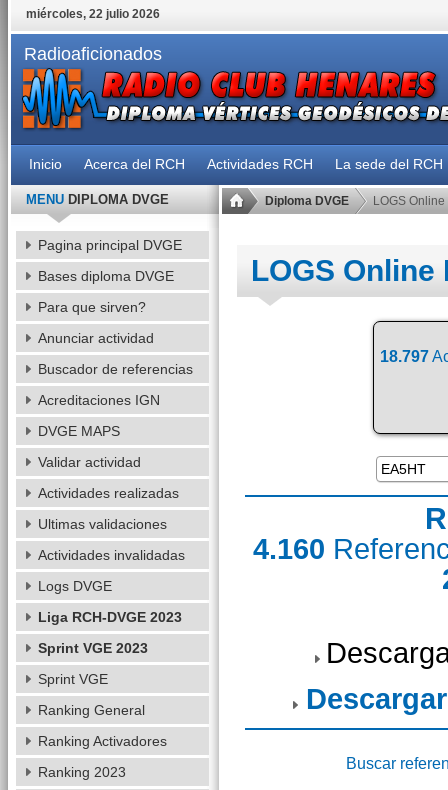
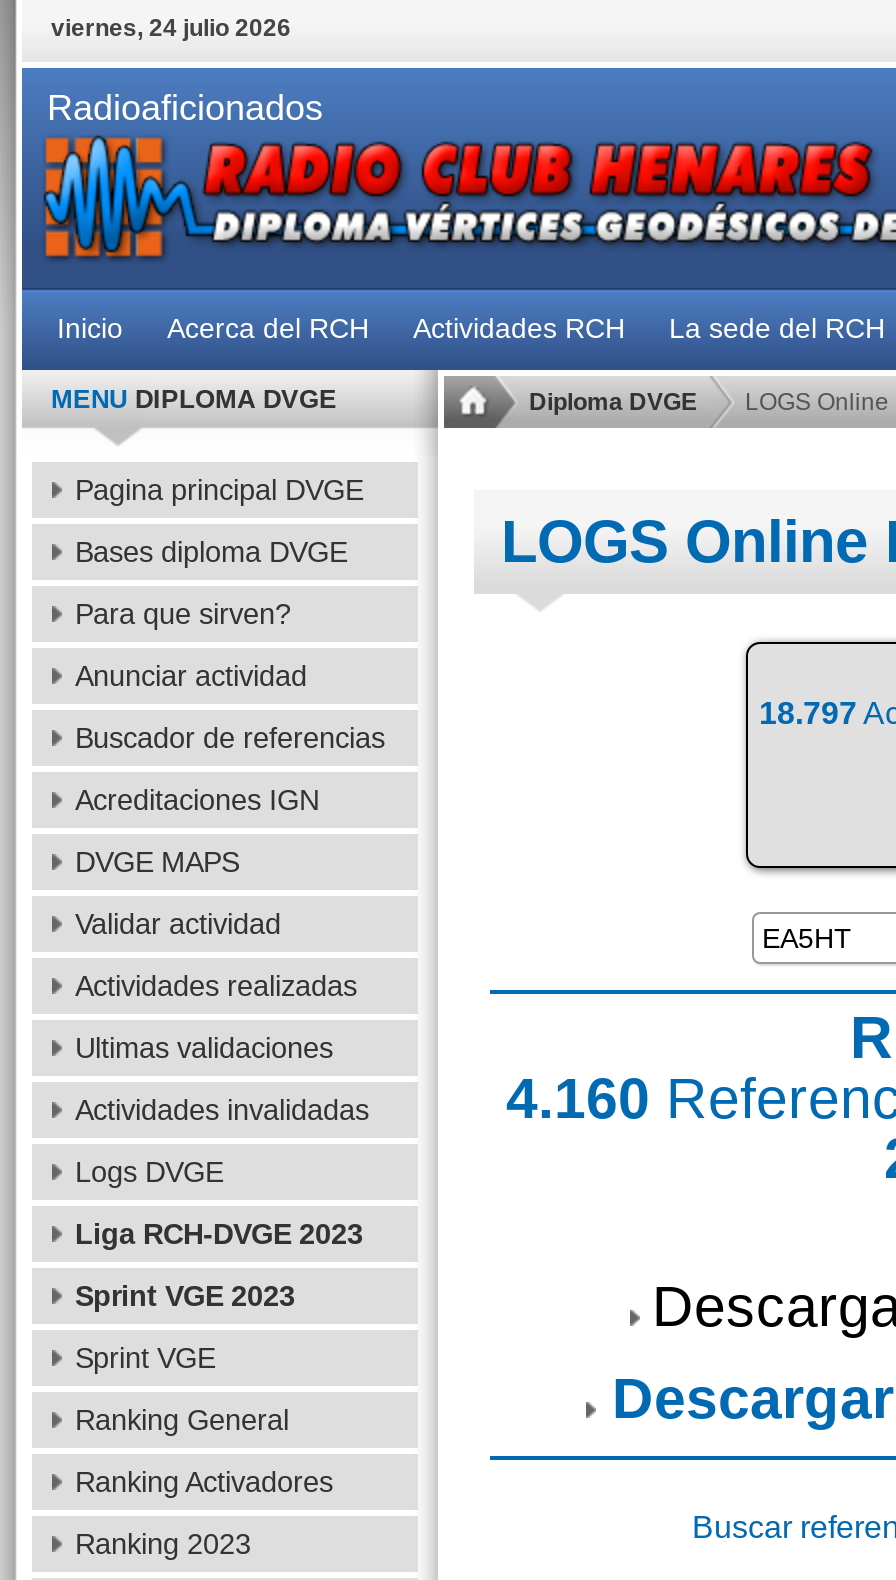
- miércoles, 22 julio 2026
+ viernes, 24 julio 2026
